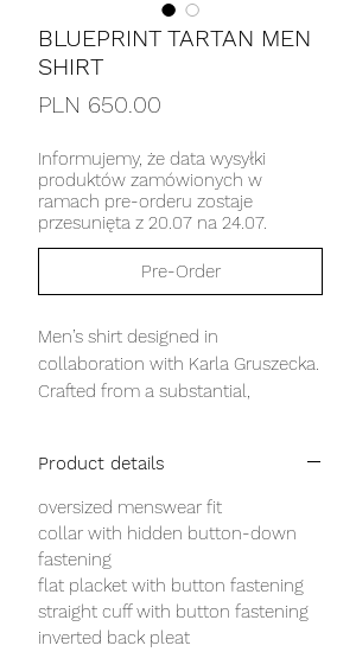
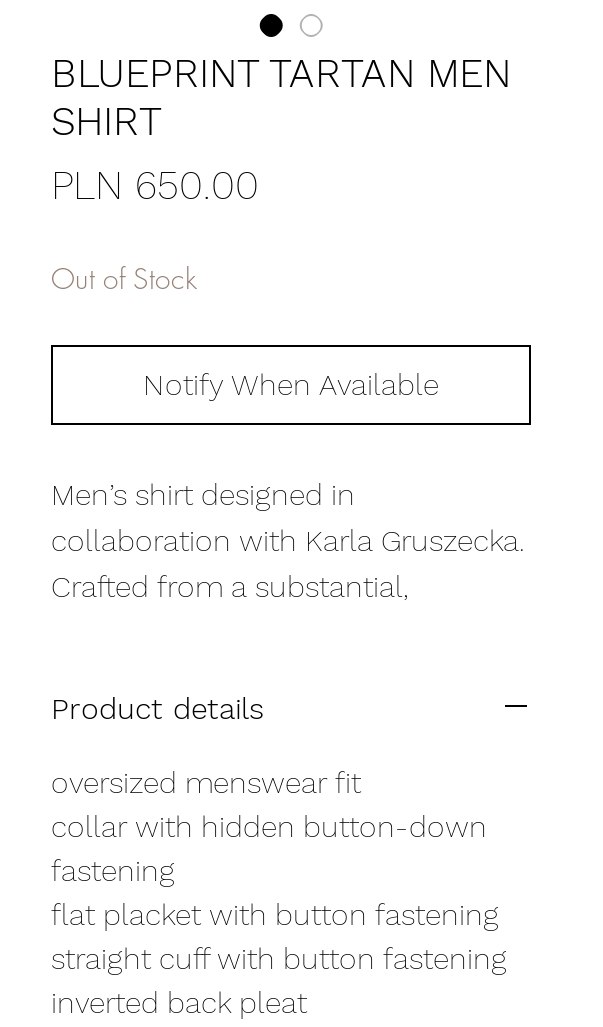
- Informujemy, że data wysyłki
- produktów zamówionych w
- ramach pre-orderu zostaje
- przesunięta z 20.07 na 24.07.
+ Out of Stock

- Pre-Order
+ Notify When Available
